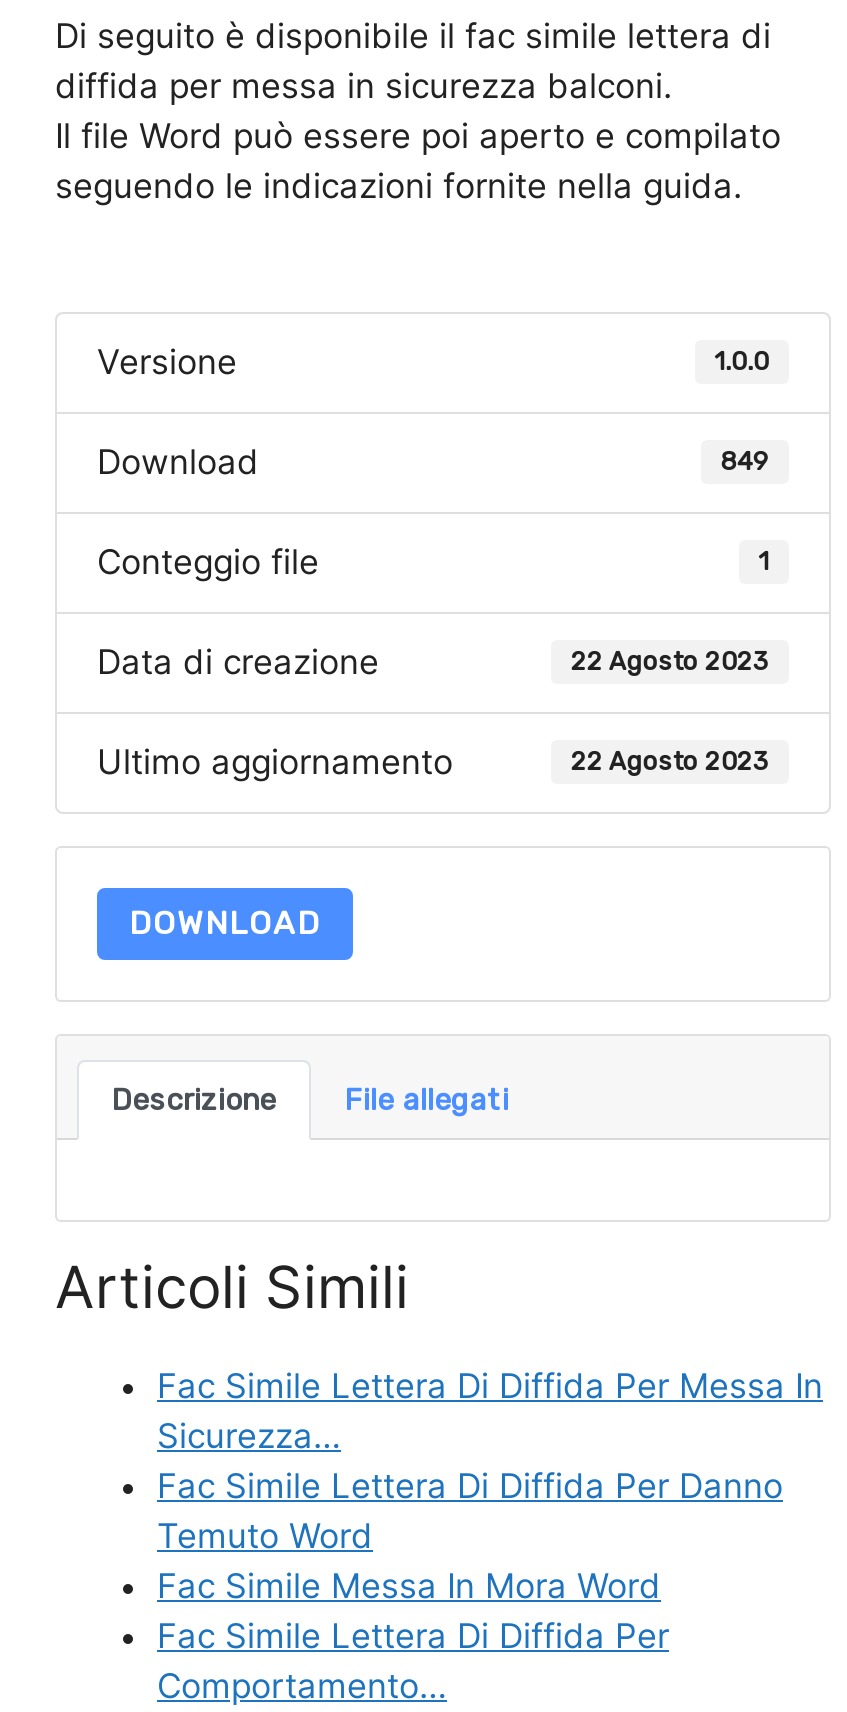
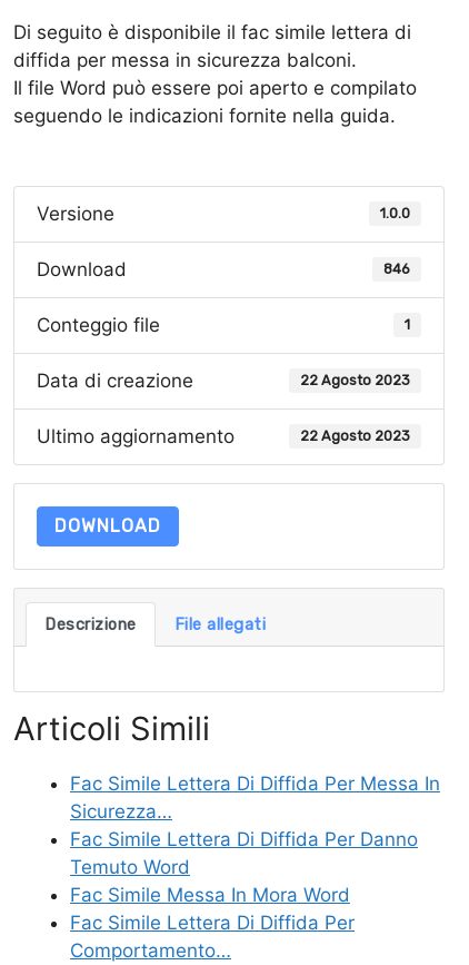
- 849
+ 846
